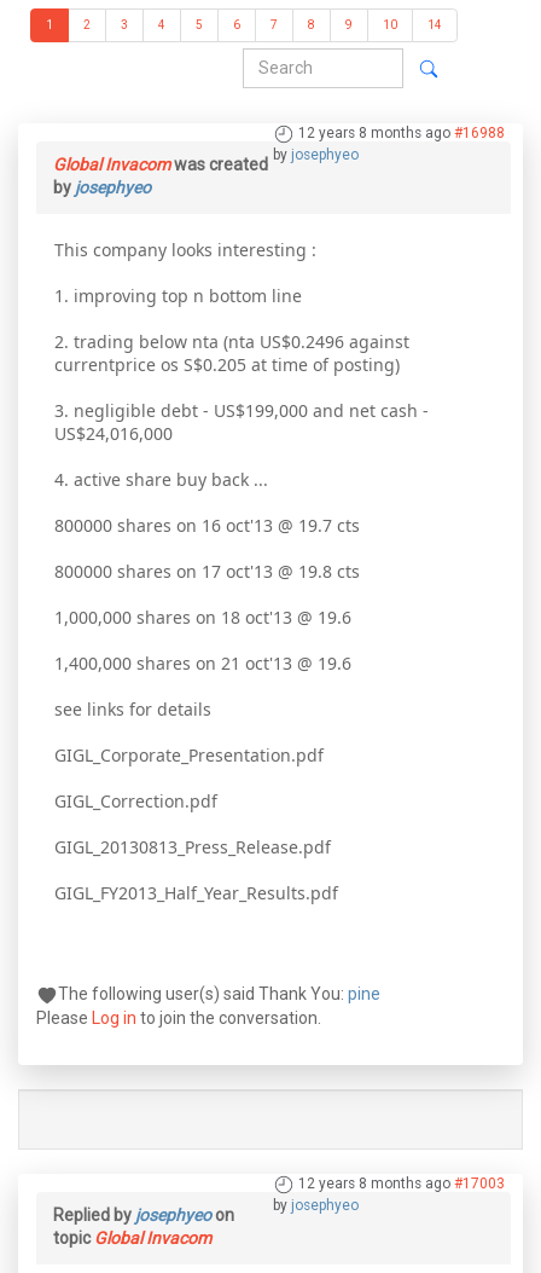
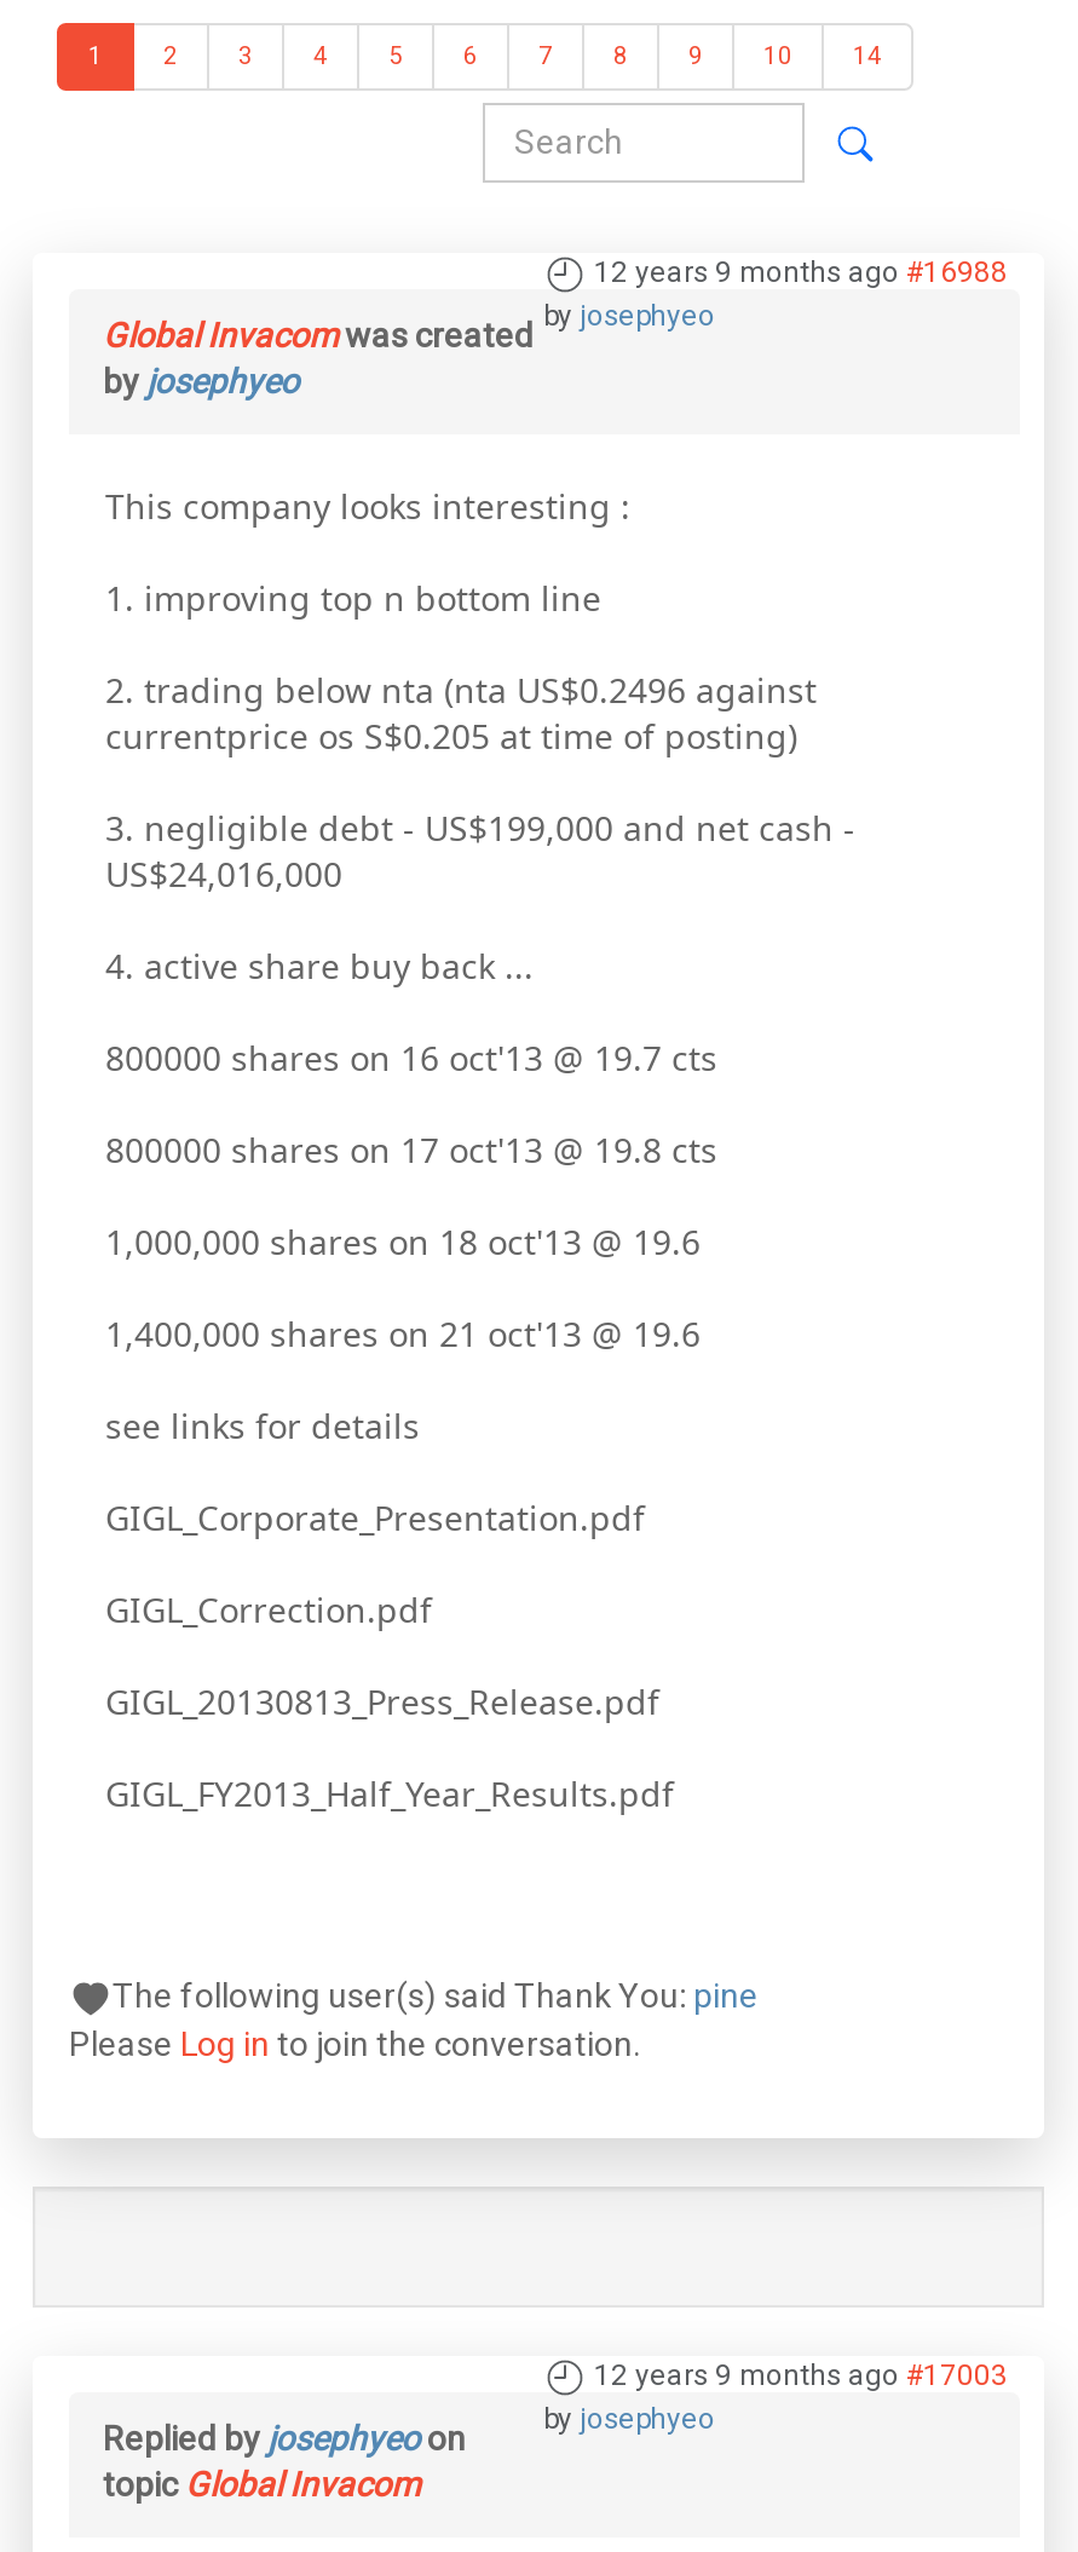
- 12 years 8 months ago #16988
+ 12 years 9 months ago #16988

- 12 years 8 months ago #17003
+ 12 years 9 months ago #17003
